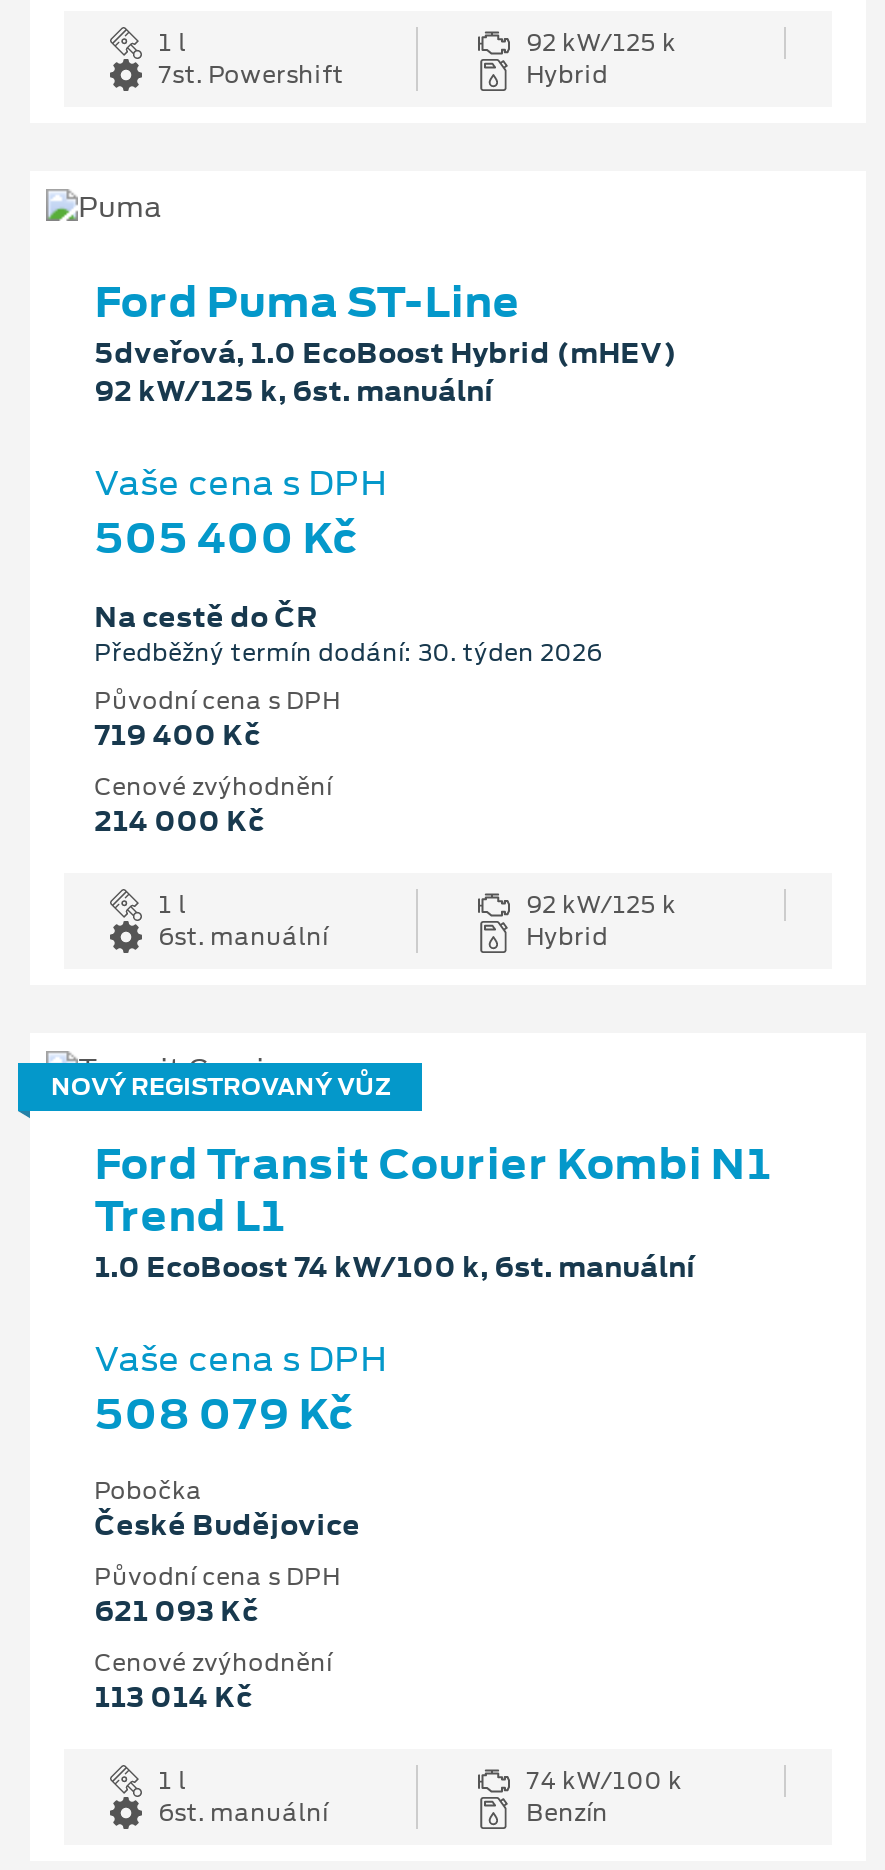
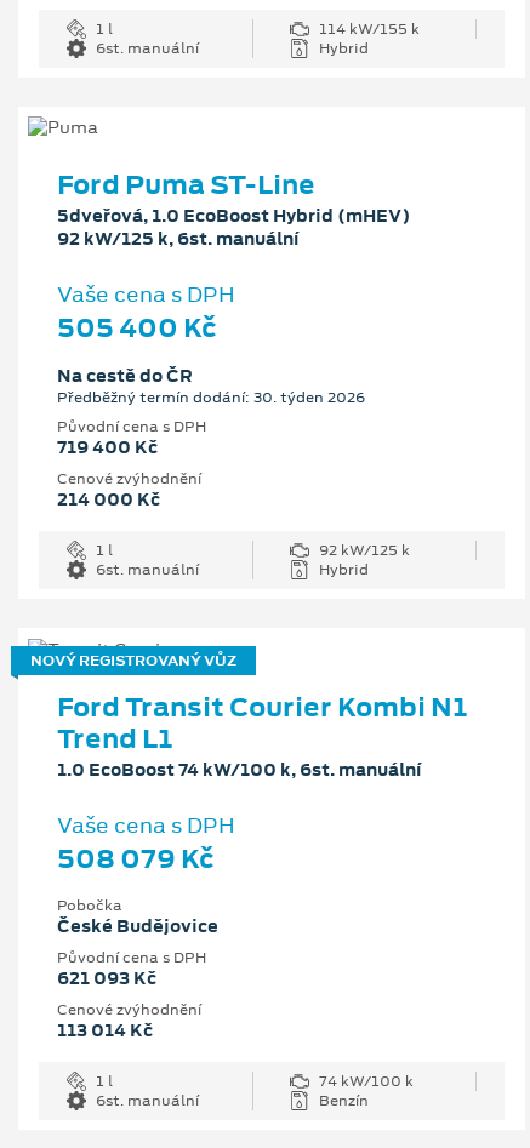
- 92 kW/125 k
- 7st. Powershift
+ 114 kW/155 k
+ 6st. manuální
